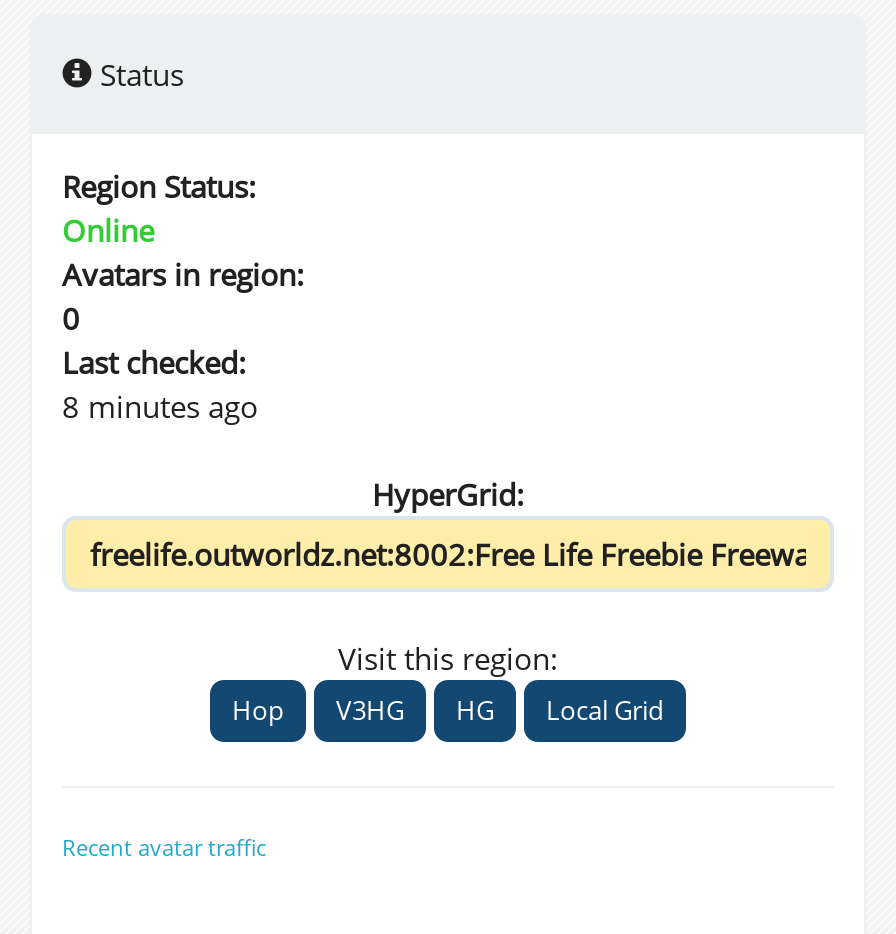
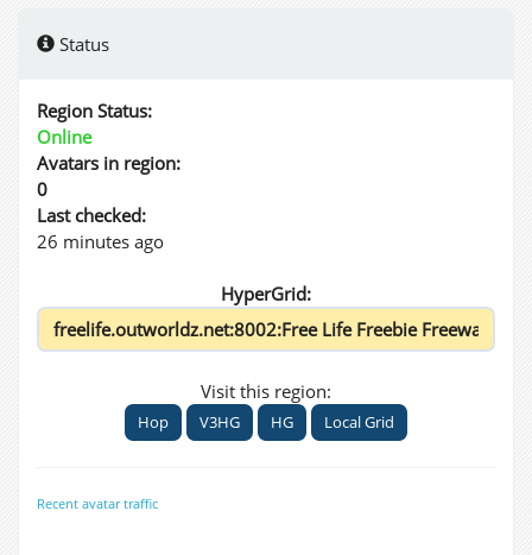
- 8 minutes ago
+ 26 minutes ago
